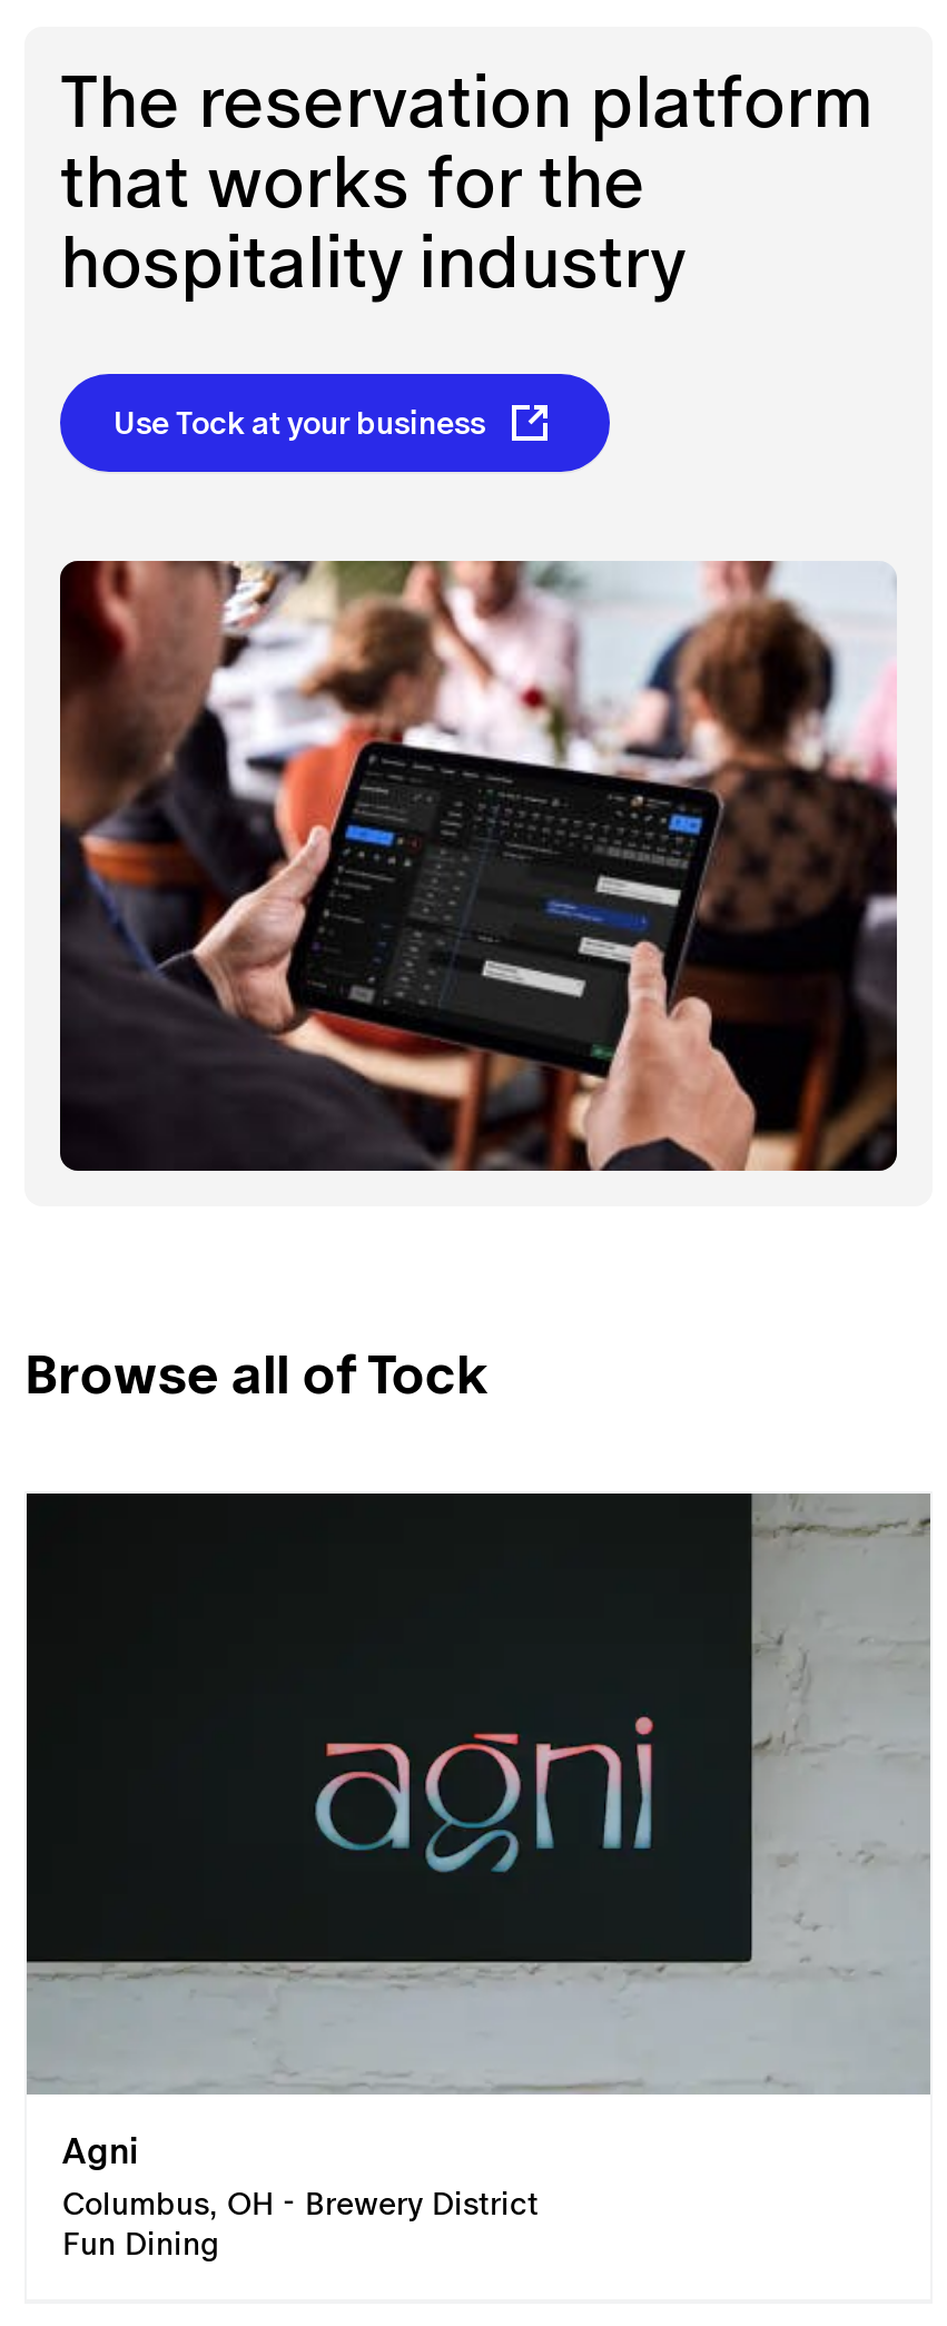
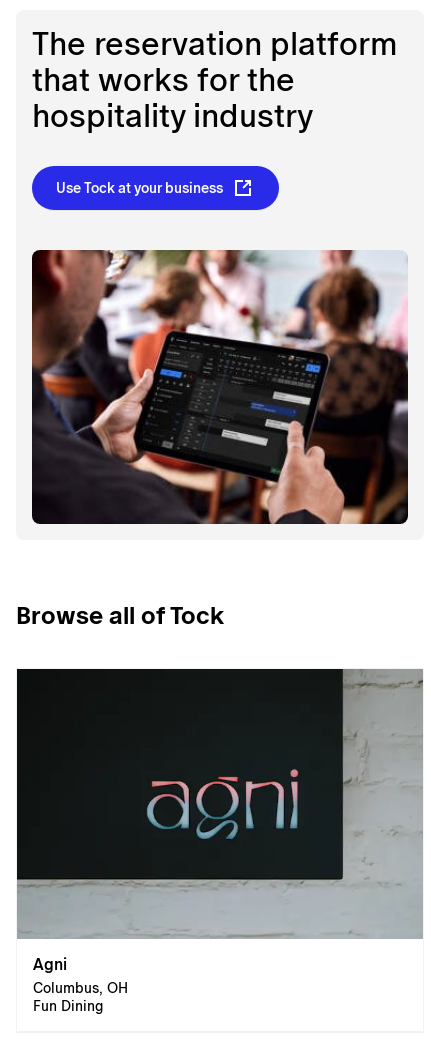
- Columbus, OH - Brewery District
+ Columbus, OH
